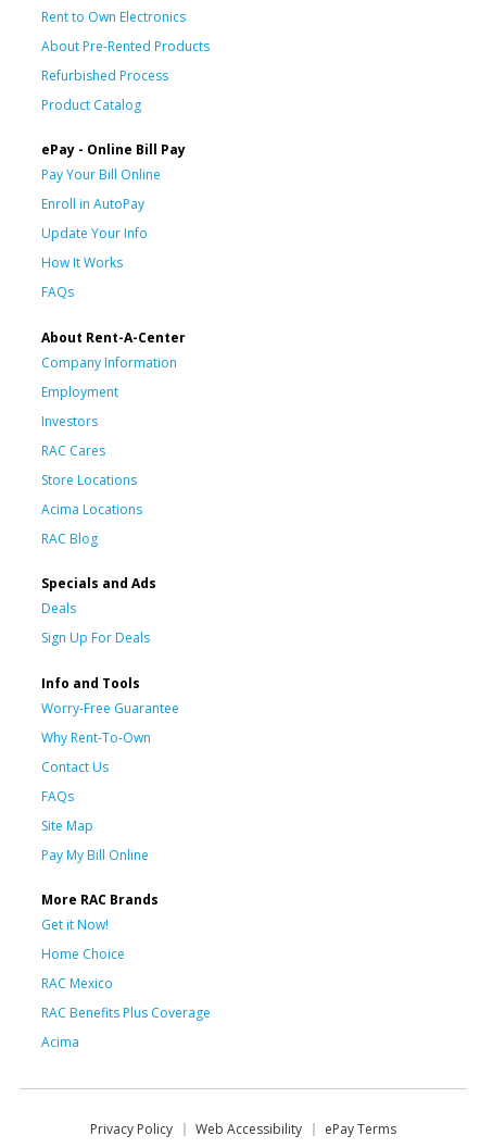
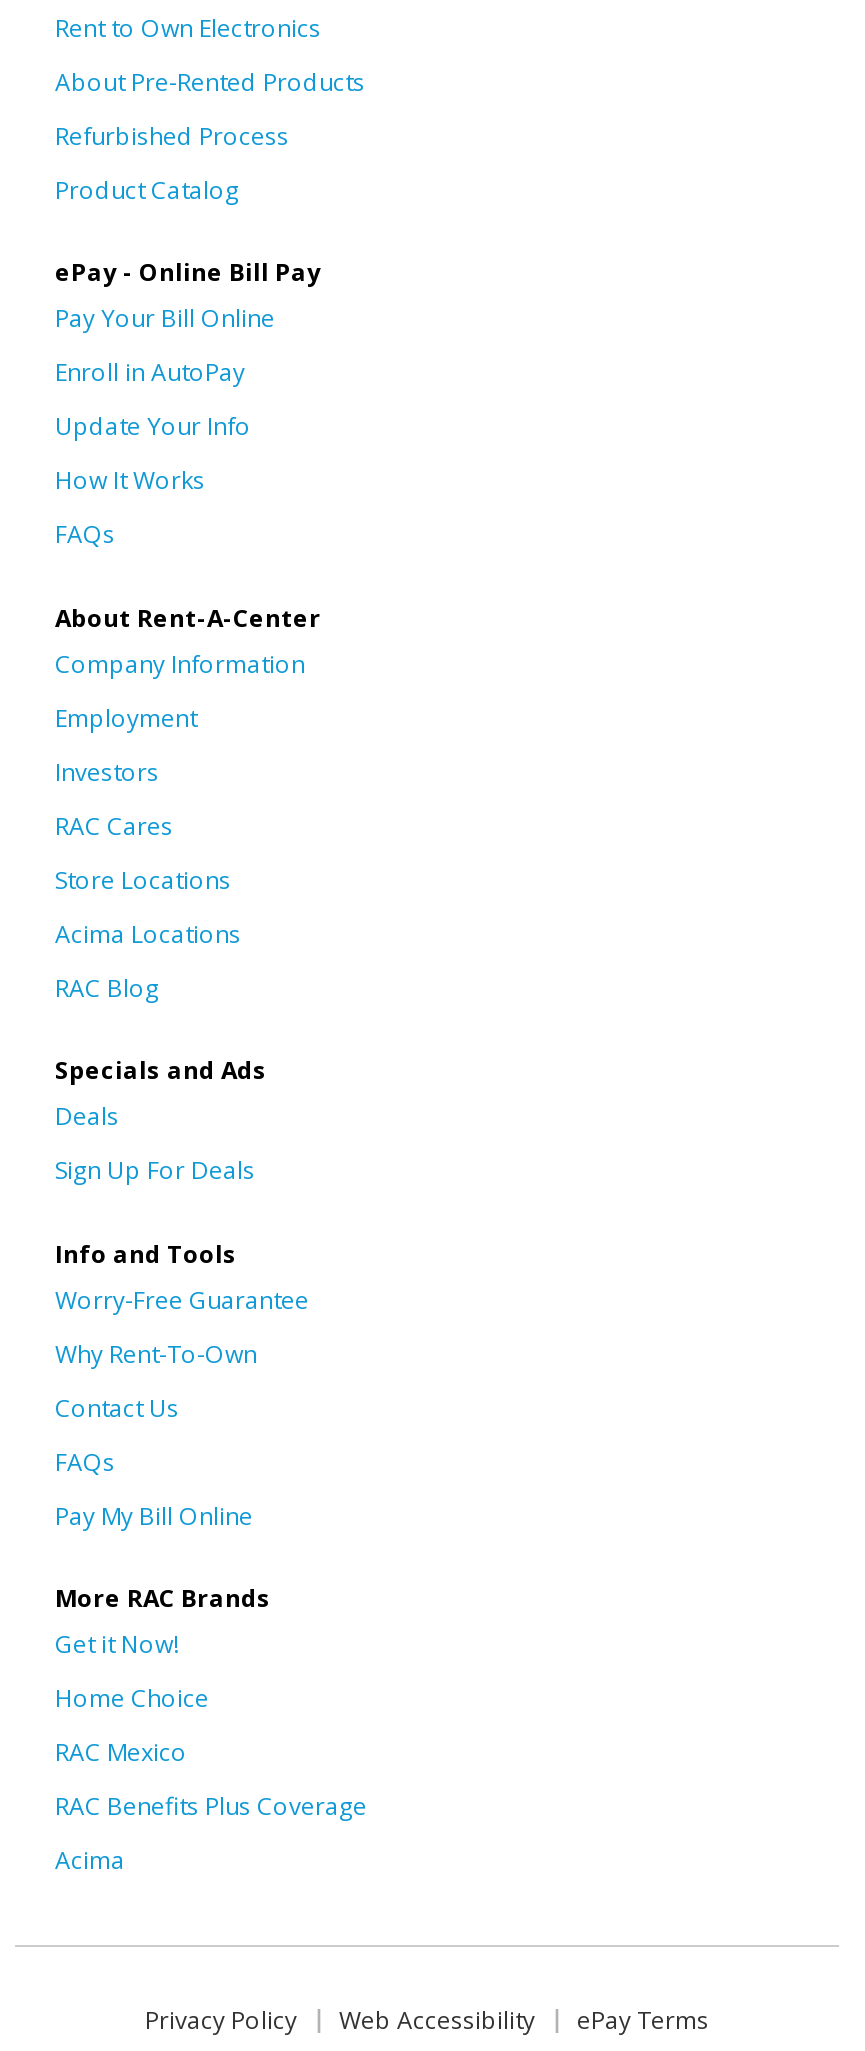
- Site Map
